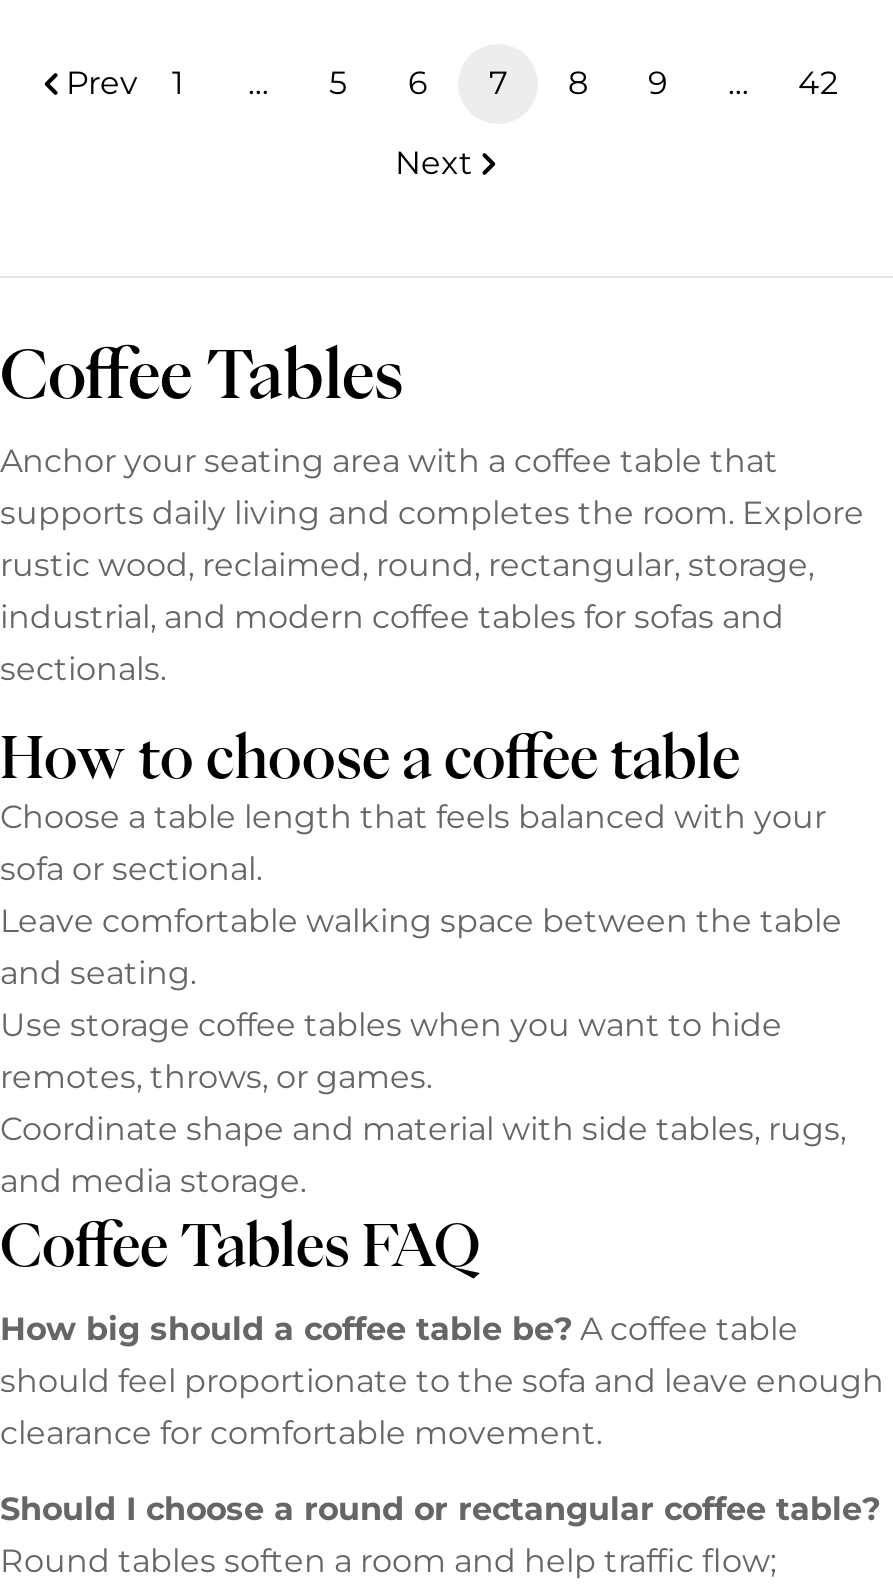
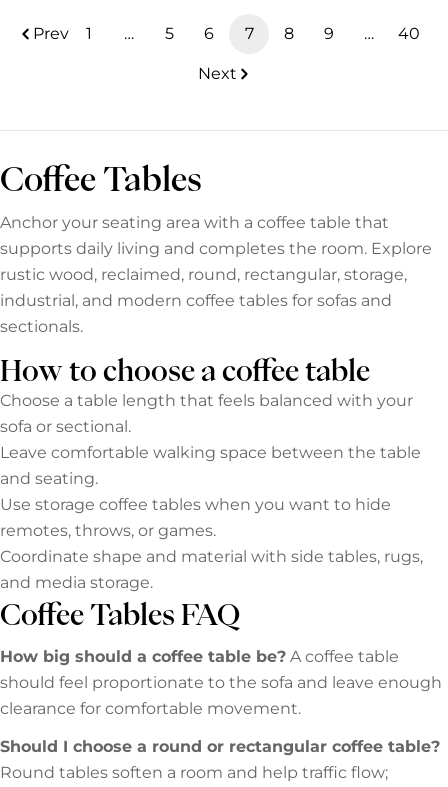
- 42
+ 40
